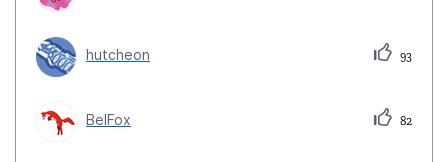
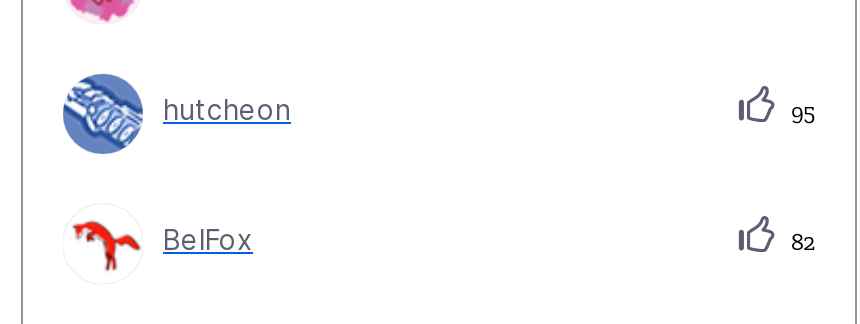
- 93
+ 95
